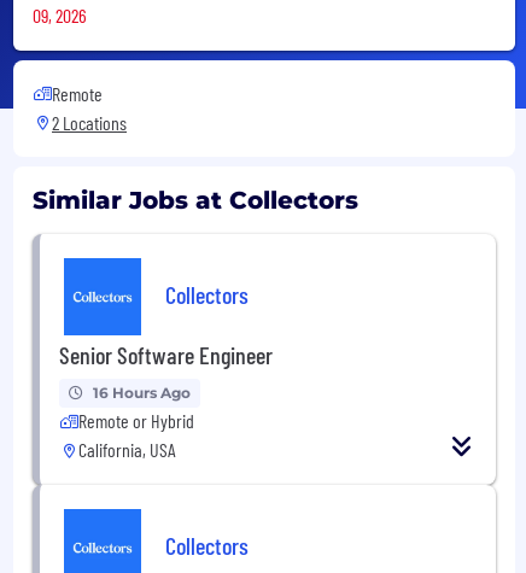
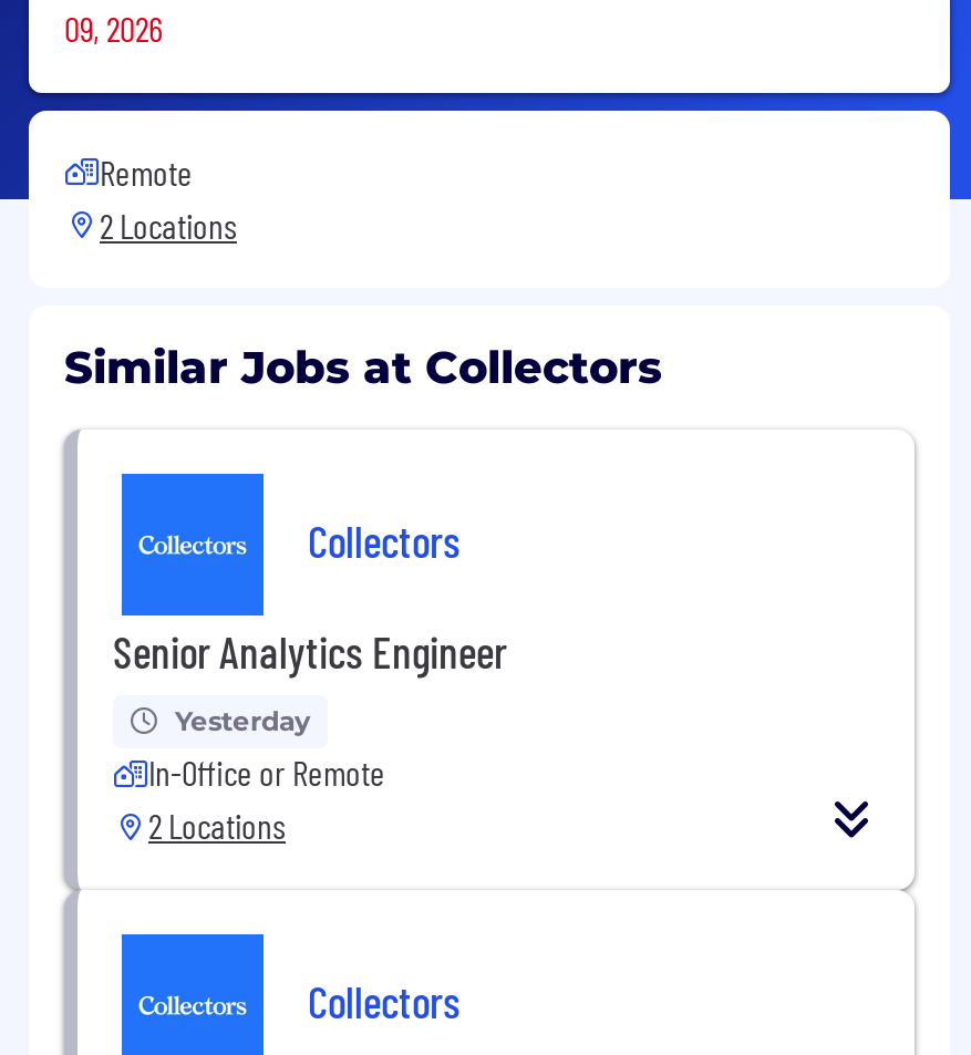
- Senior Software Engineer
+ Senior Analytics Engineer

- 16 Hours Ago
- Remote or Hybrid
- California, USA
+ Yesterday
+ In-Office or Remote
+ 2 Locations
